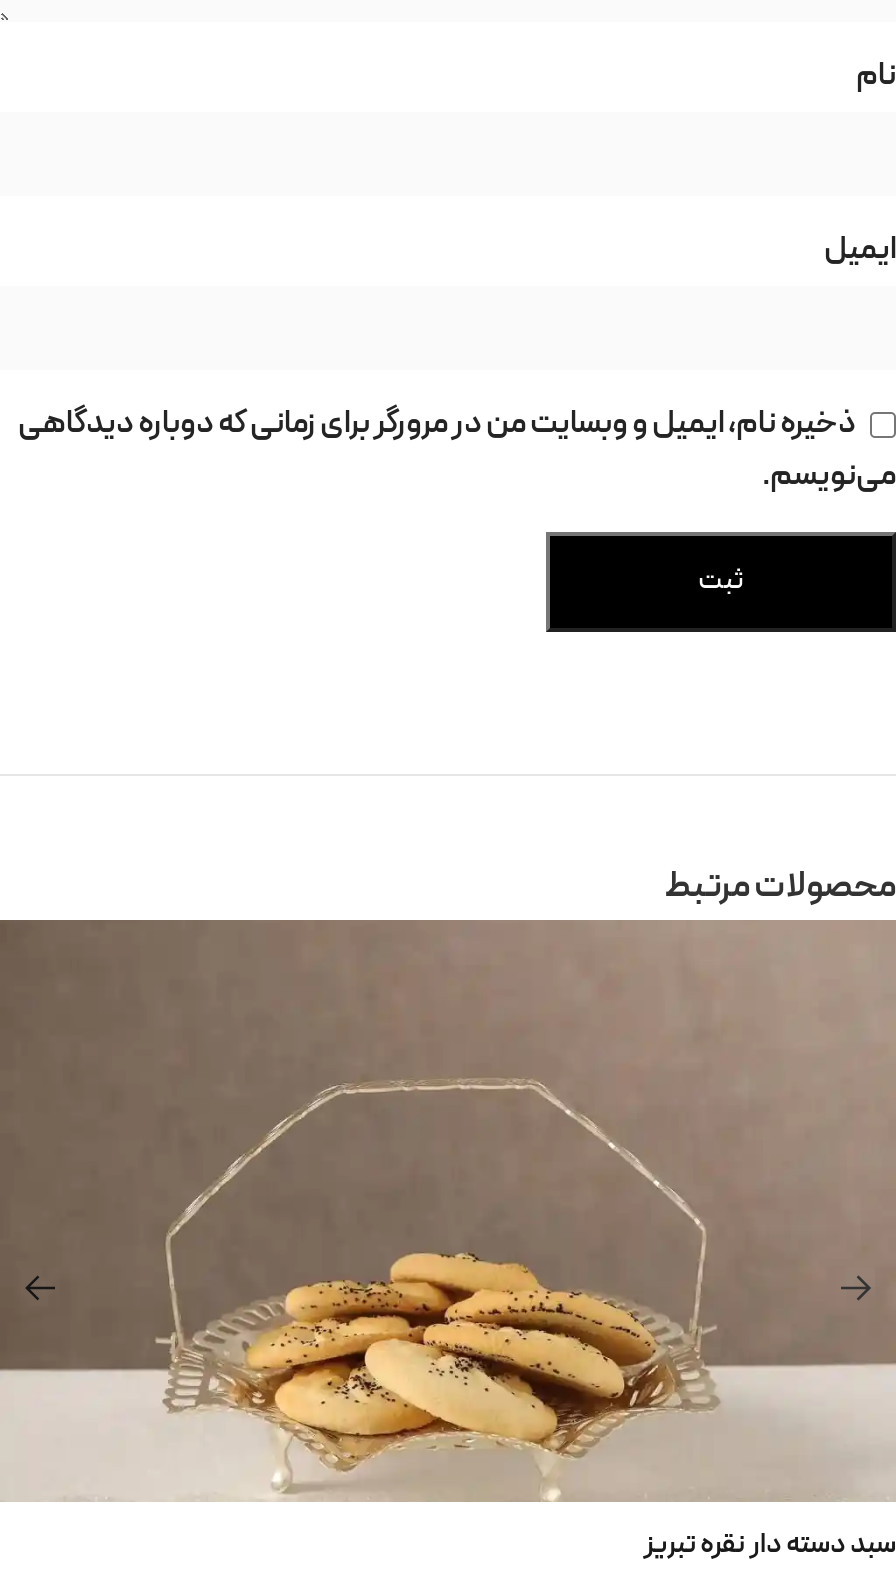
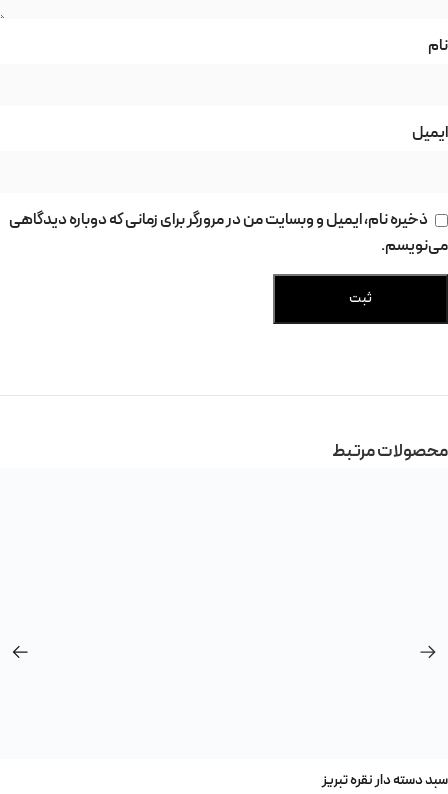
- [image]
